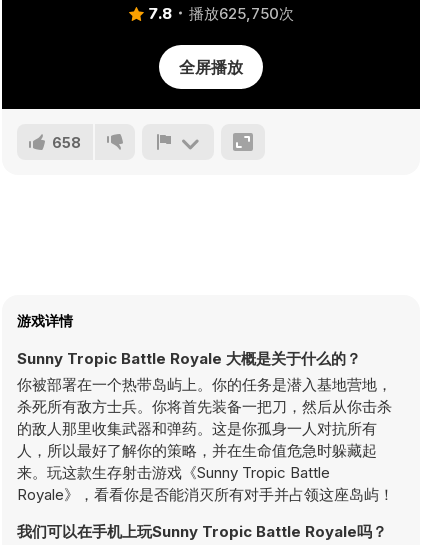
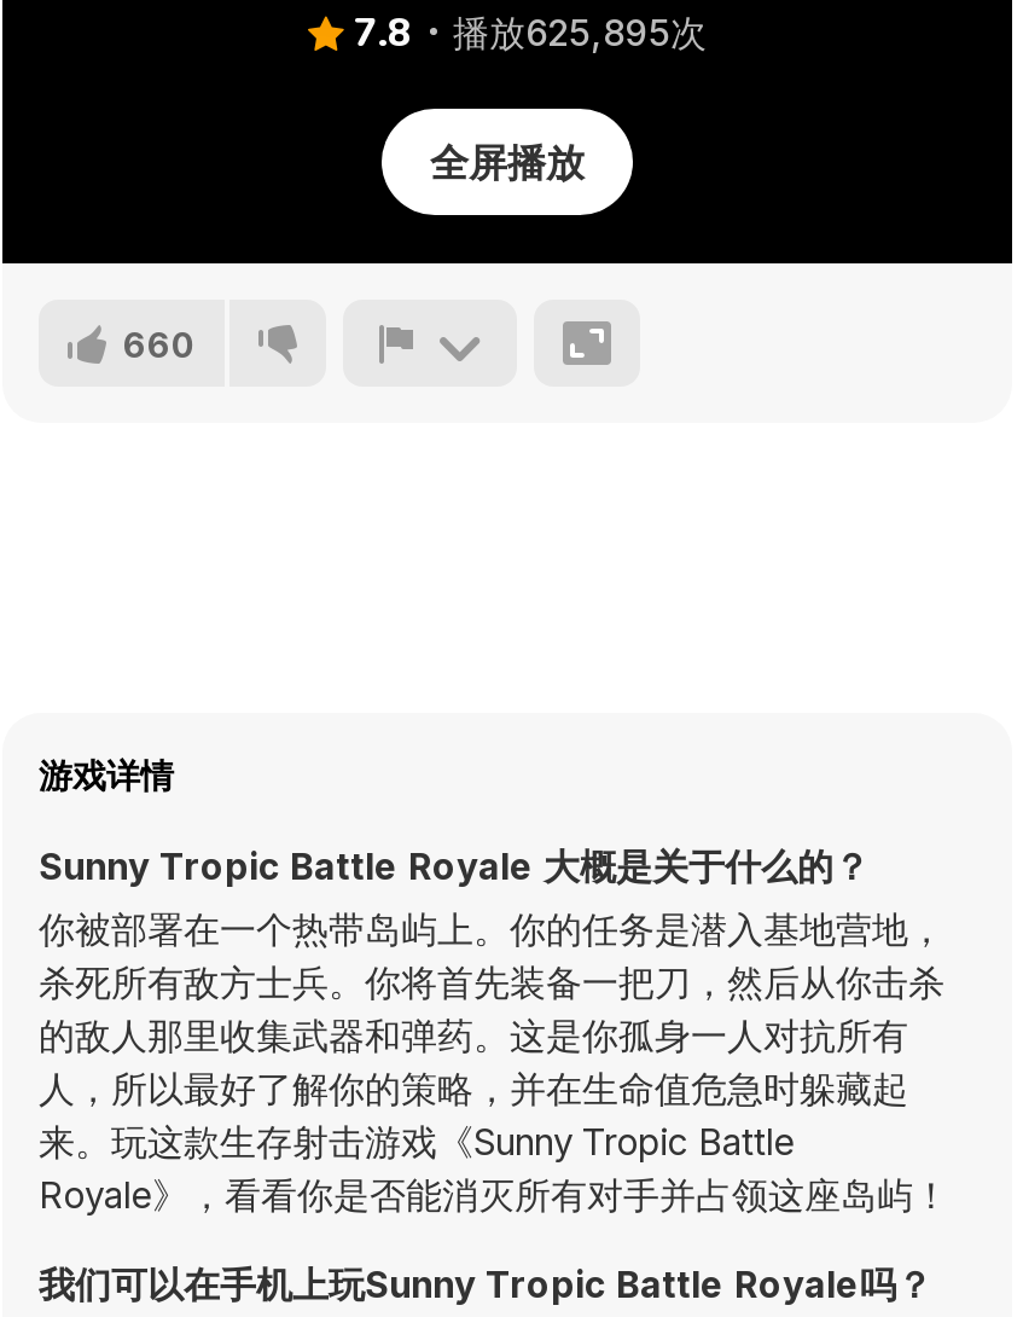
- 7.8 播放625,750次
+ 7.8 播放625,895次

- 658
+ 660
